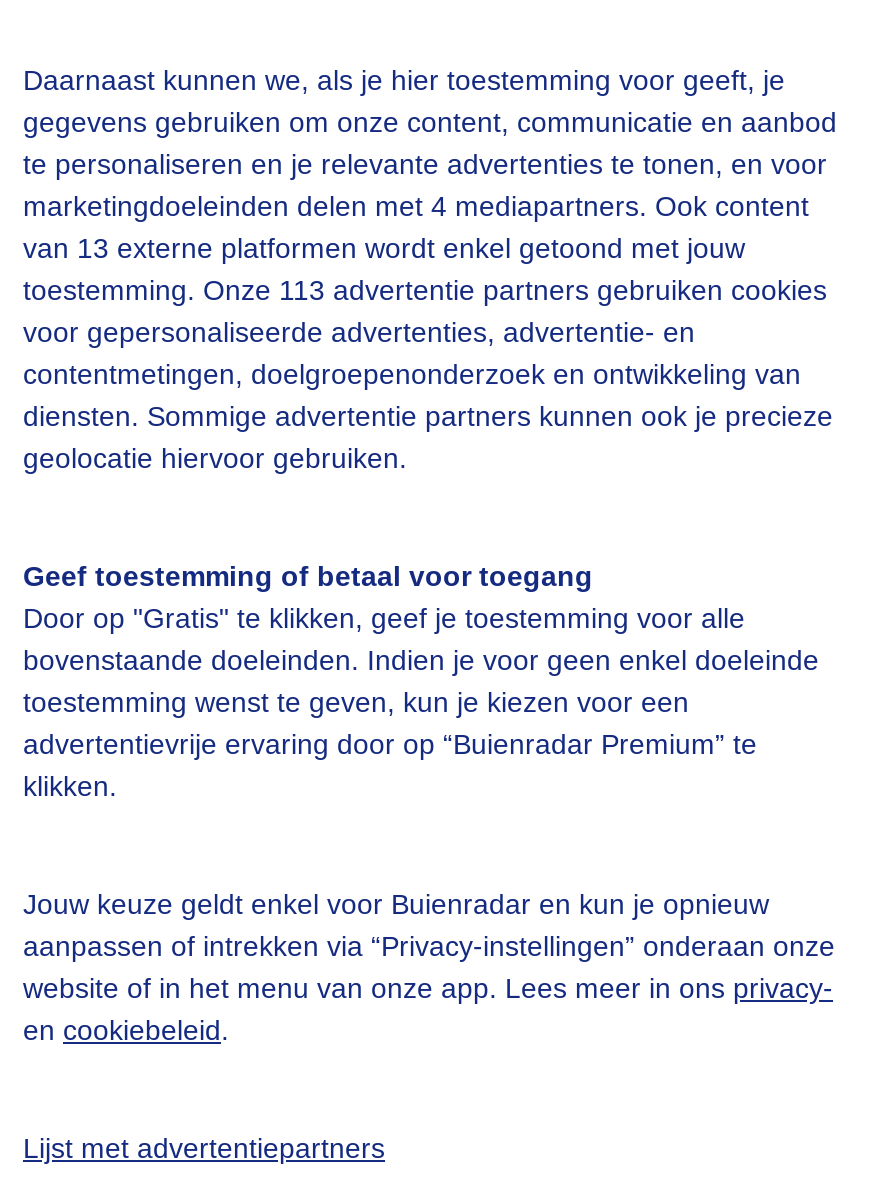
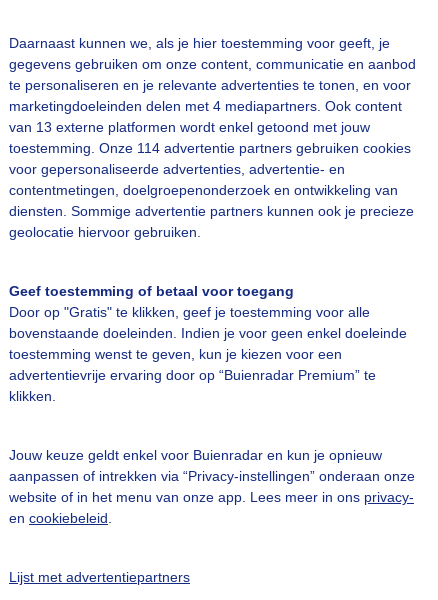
- toestemming. Onze 113 advertentie partners gebruiken cookies
+ toestemming. Onze 114 advertentie partners gebruiken cookies
